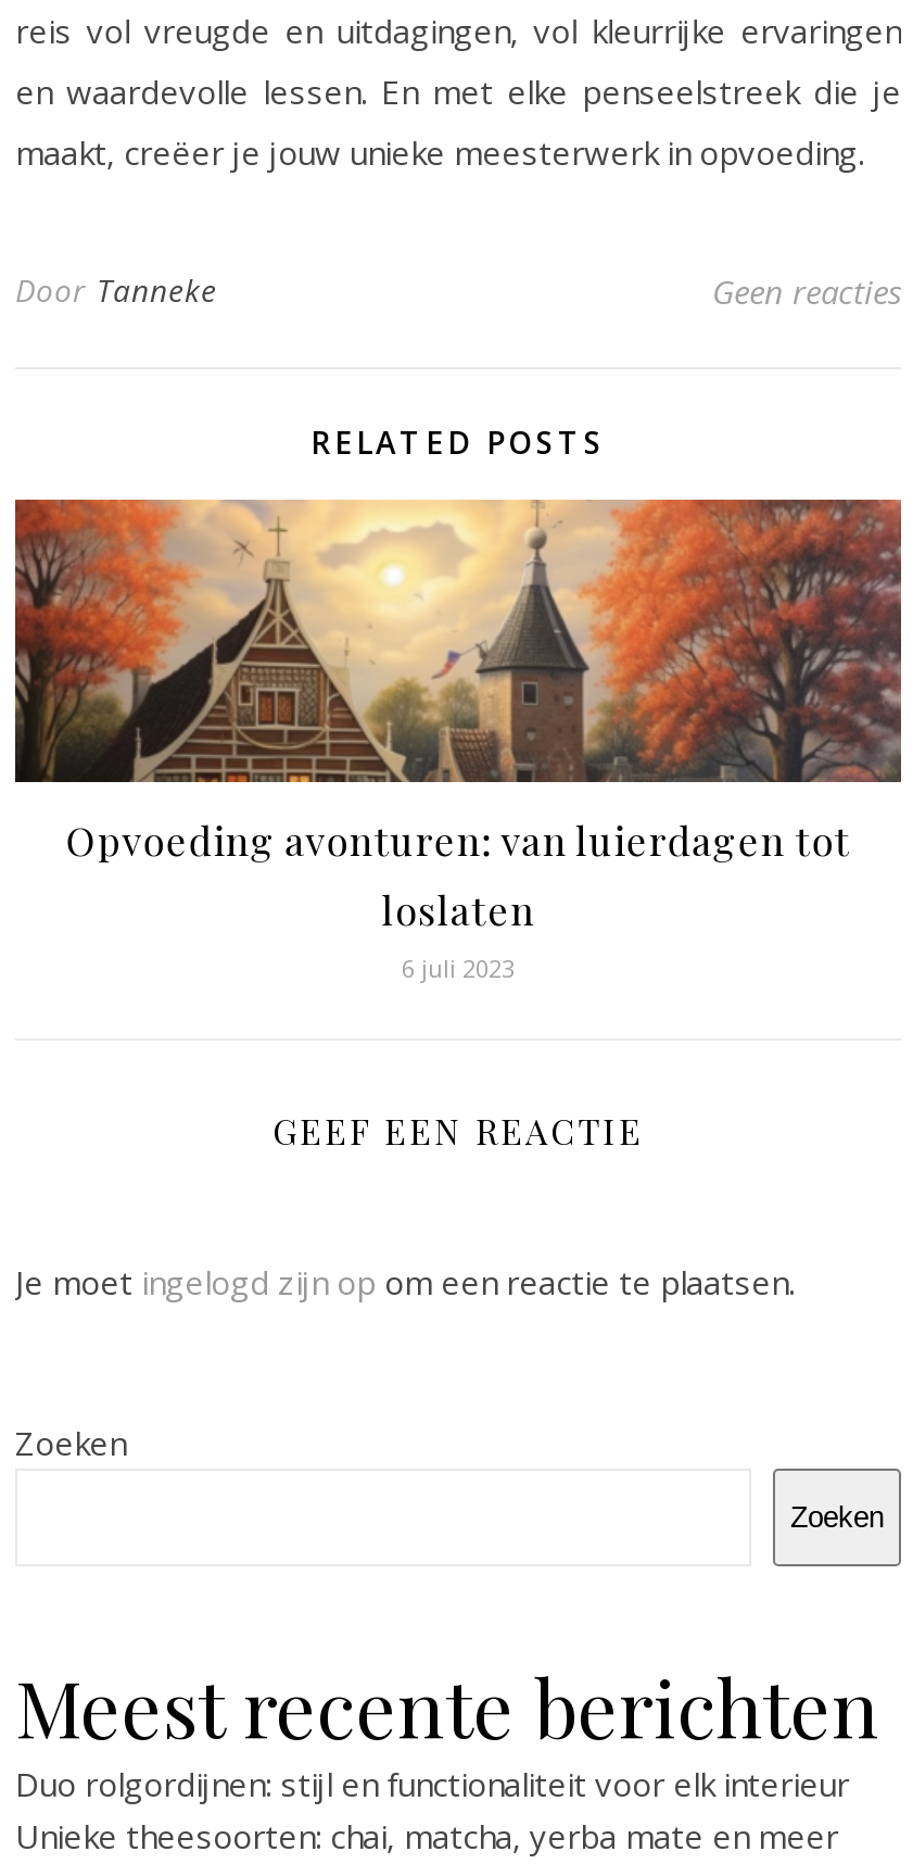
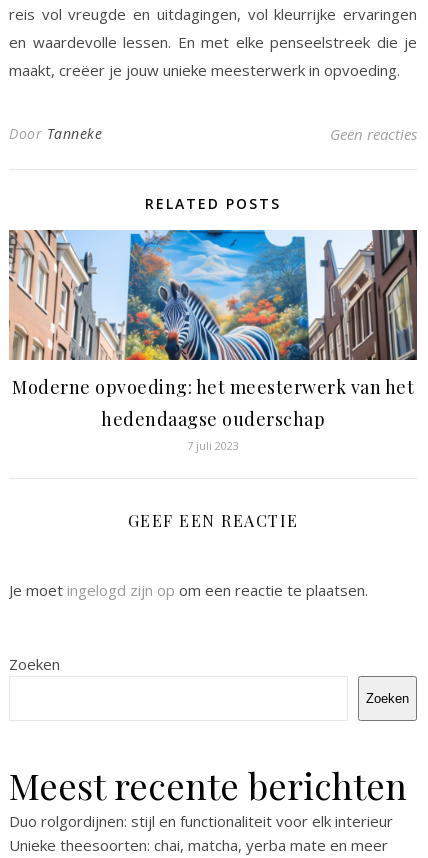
- [image]
- Opvoeding avonturen: van luierdagen tot
- loslaten
- 6 juli 2023
+ [image]
+ Moderne opvoeding: het meesterwerk van het
+ hedendaagse ouderschap
+ 7 juli 2023
